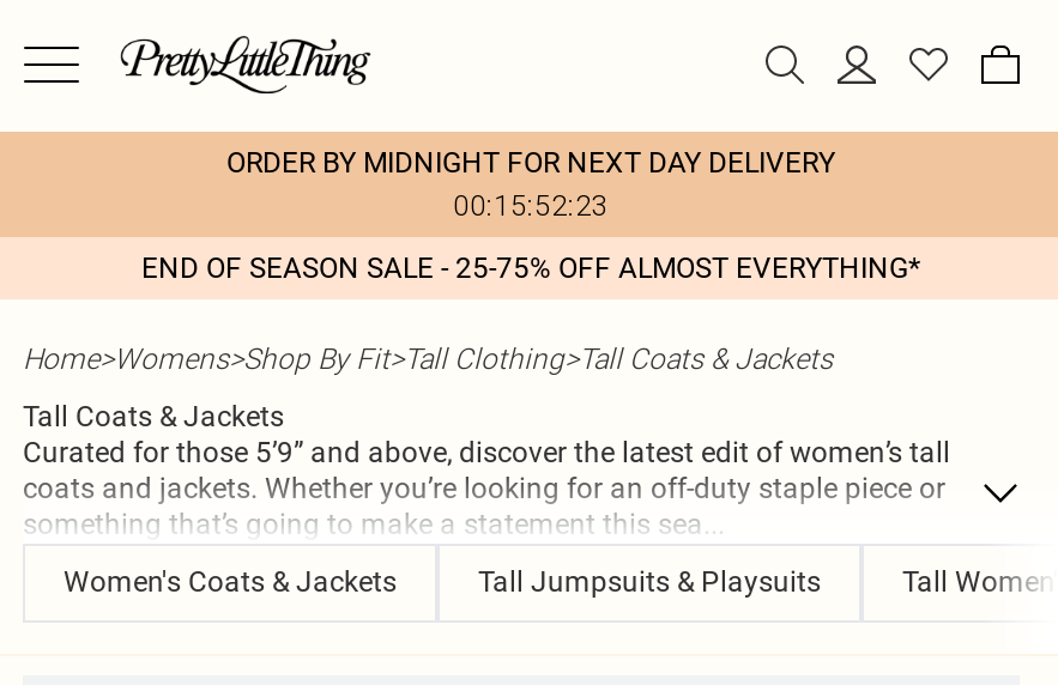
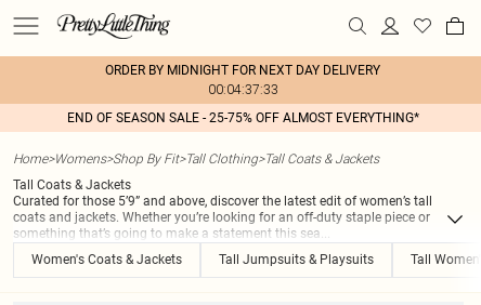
- 00:15:52:23
+ 00:04:37:33
